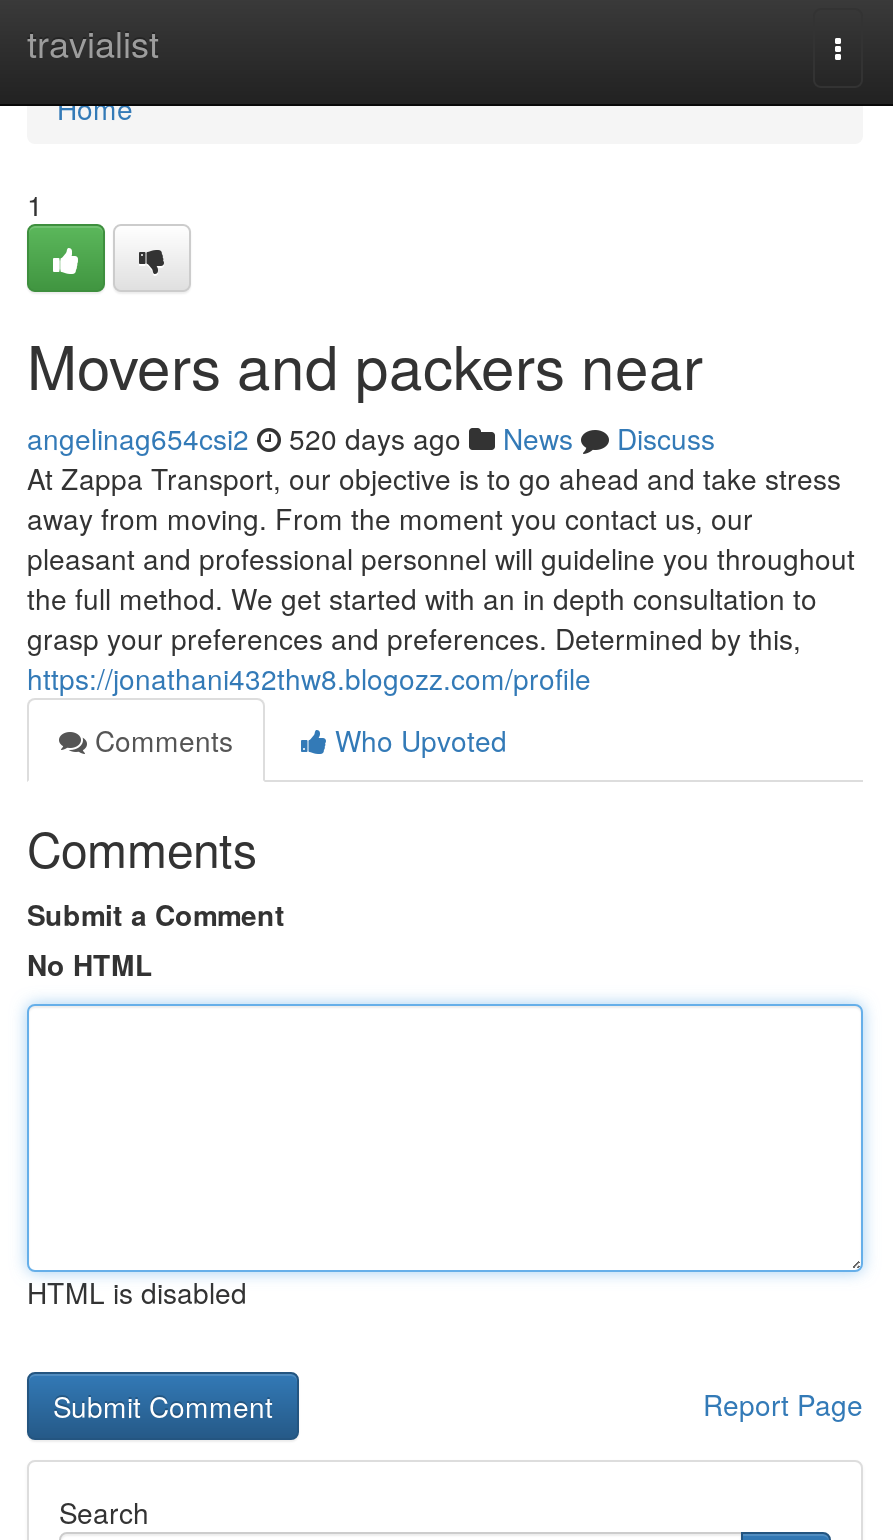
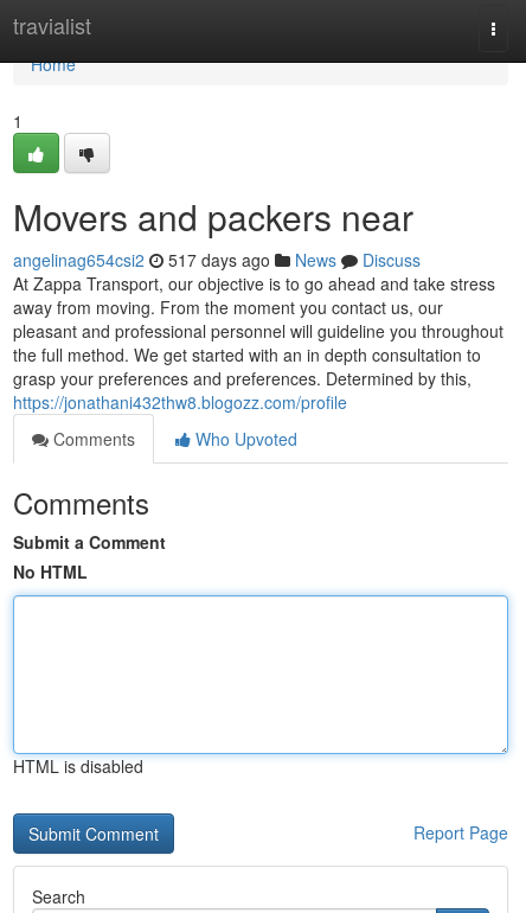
- angelinag654csi2 520 days ago News Discuss
+ angelinag654csi2 517 days ago News Discuss
